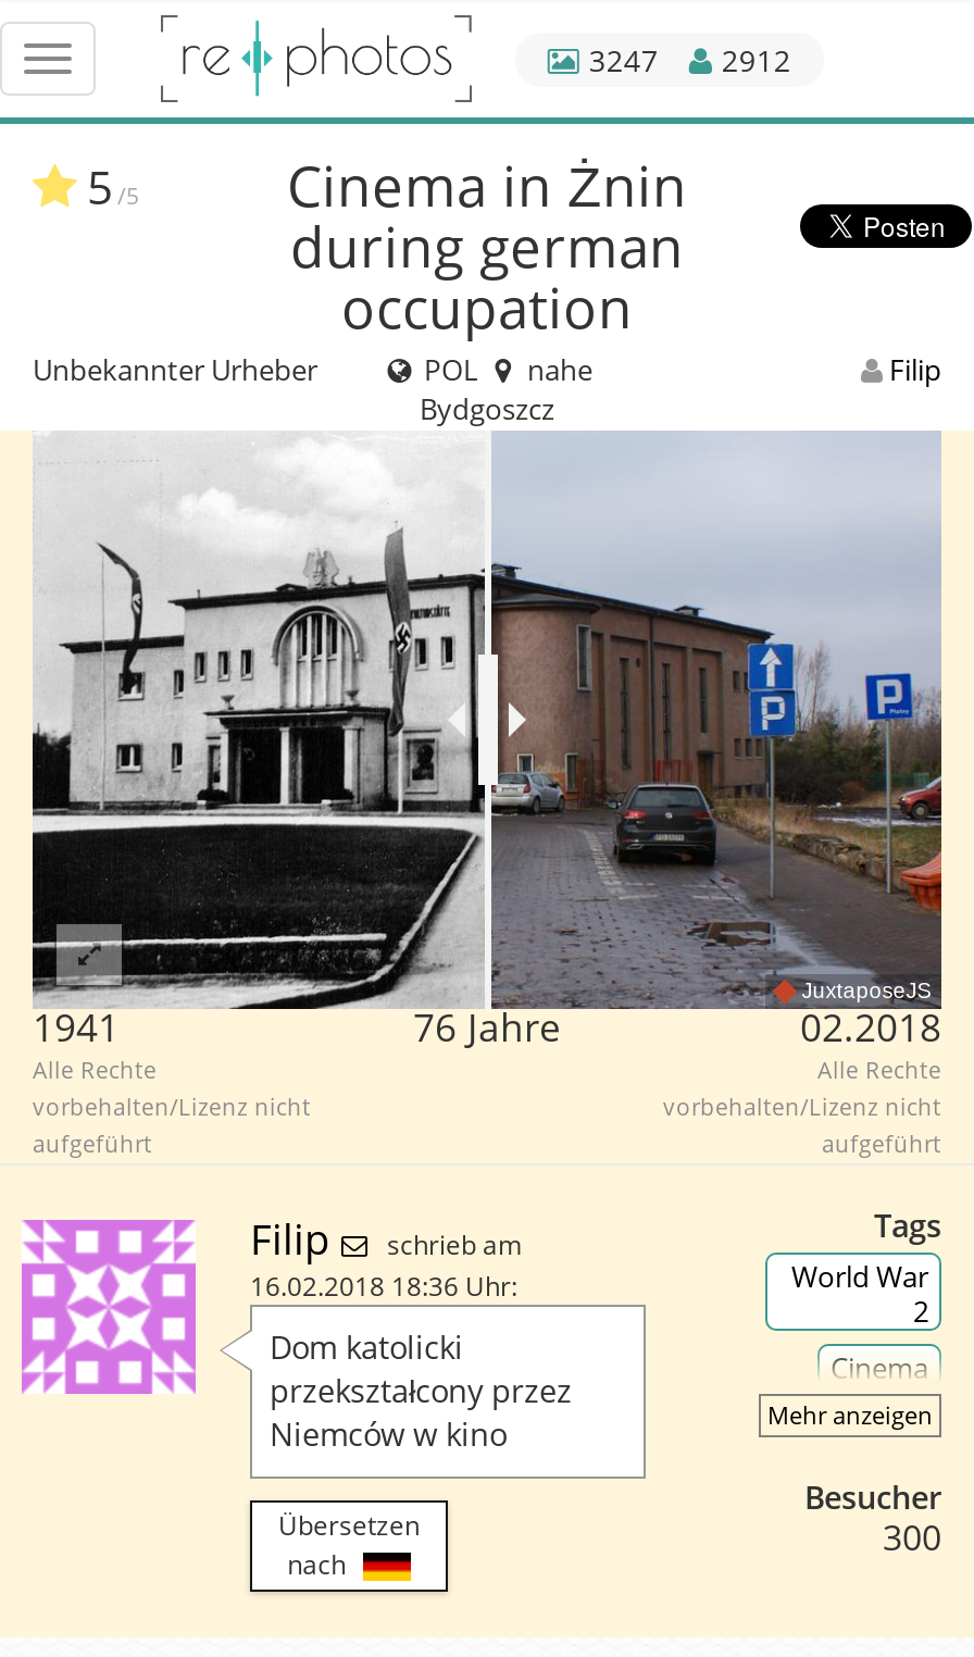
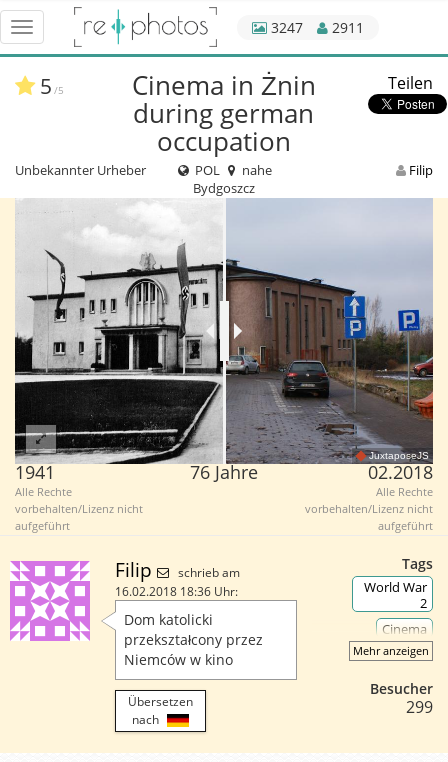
- 3247 2912
+ 3247 2911

+ Teilen

- 300
+ 299
